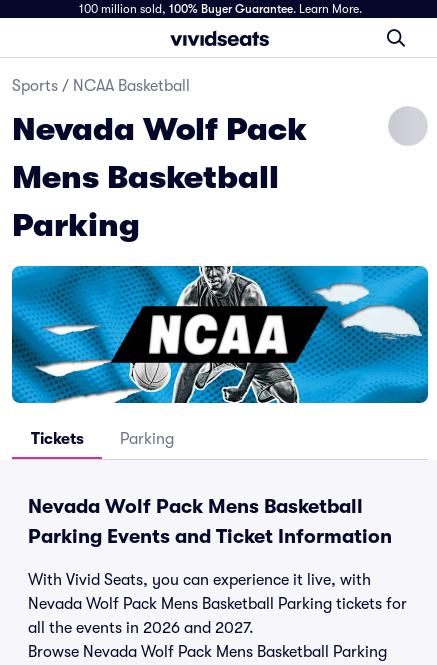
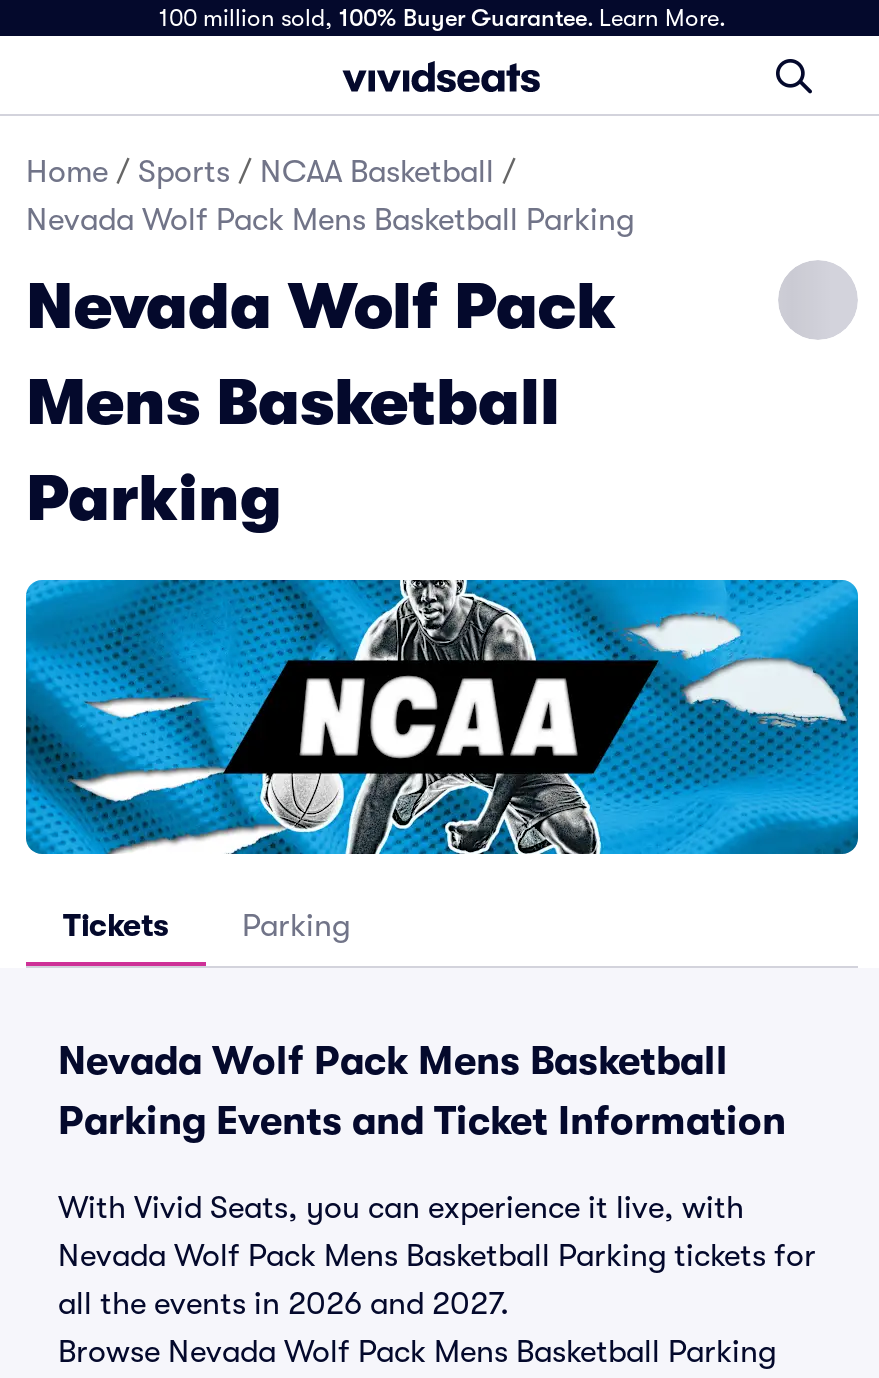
- Sports / NCAA Basketball
+ Home / Sports / NCAA Basketball /
+ Nevada Wolf Pack Mens Basketball Parking
